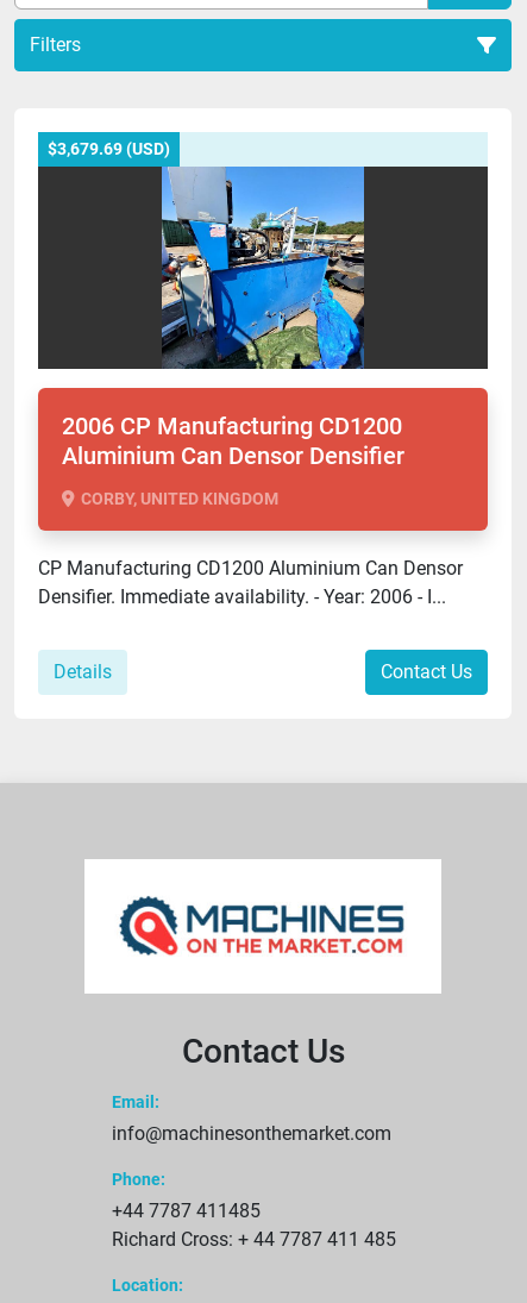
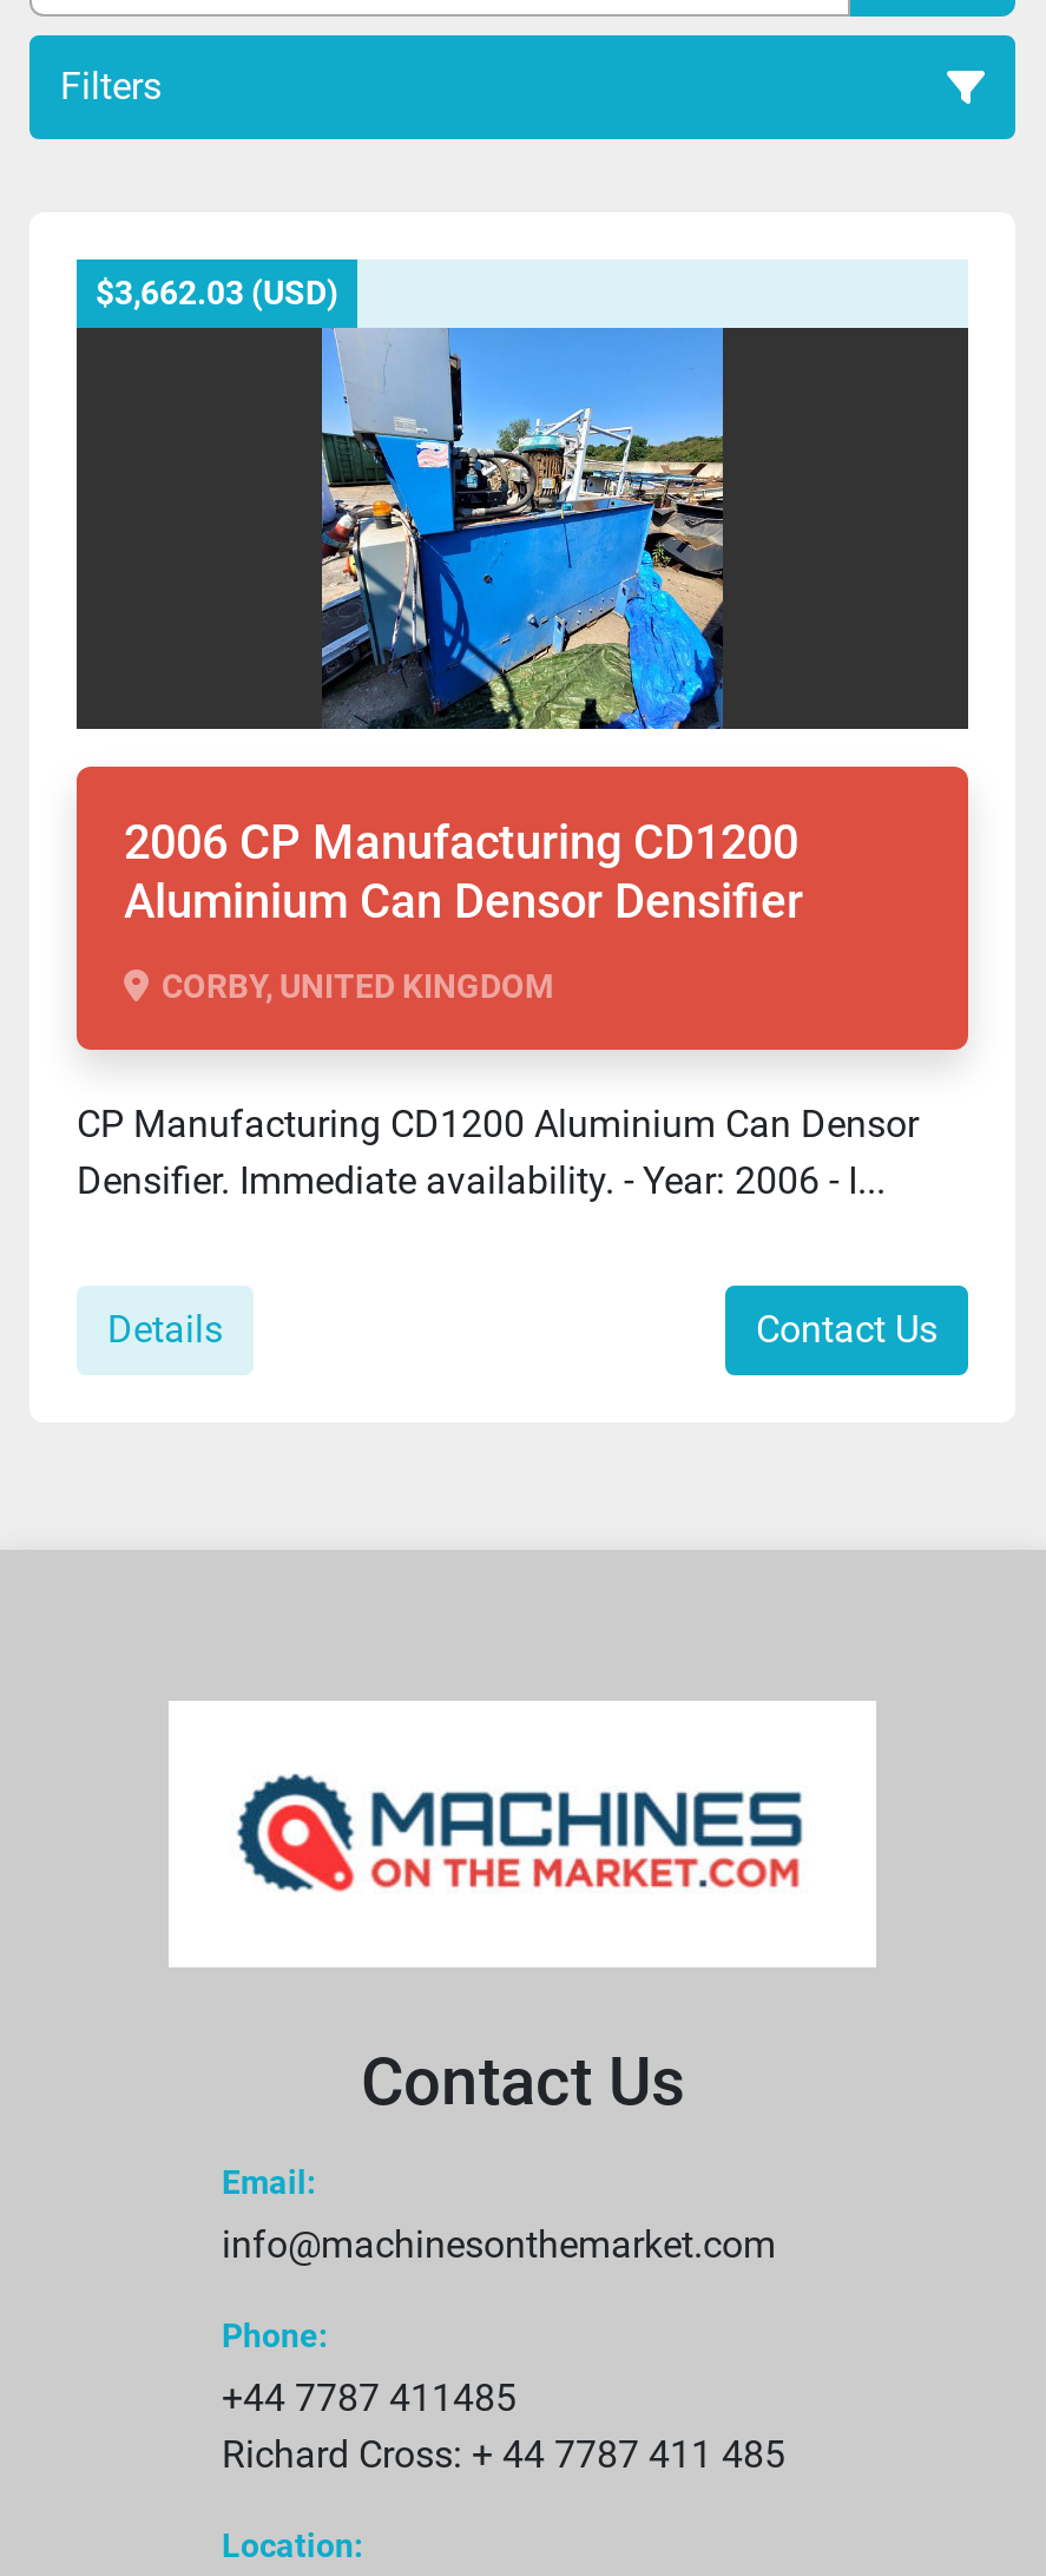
- $3,679.69 (USD)
+ $3,662.03 (USD)
